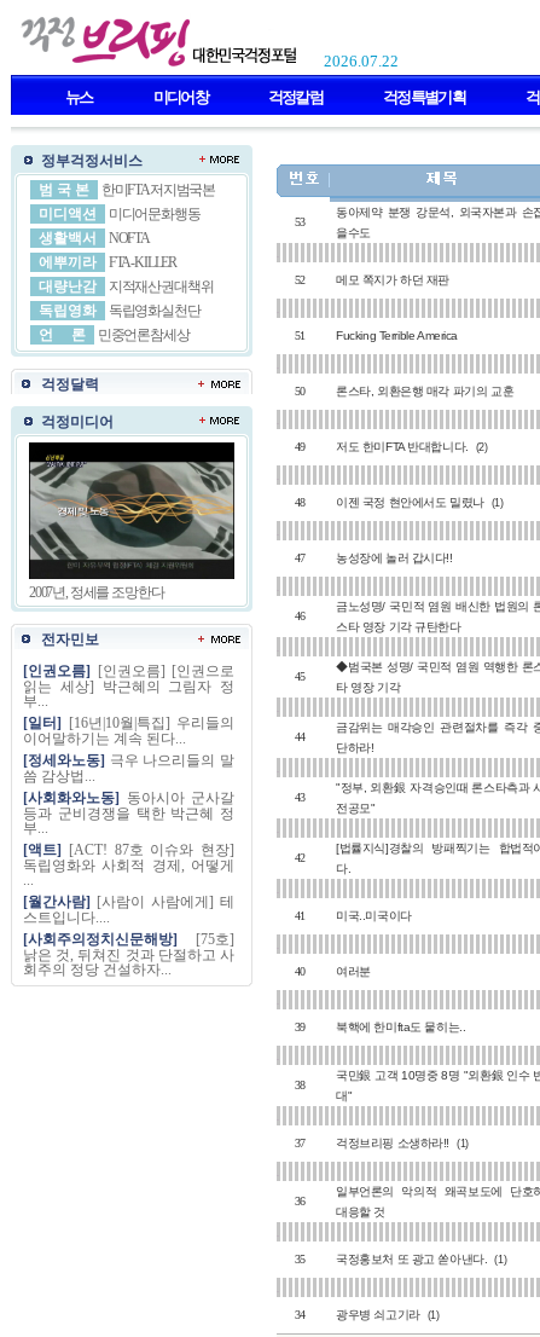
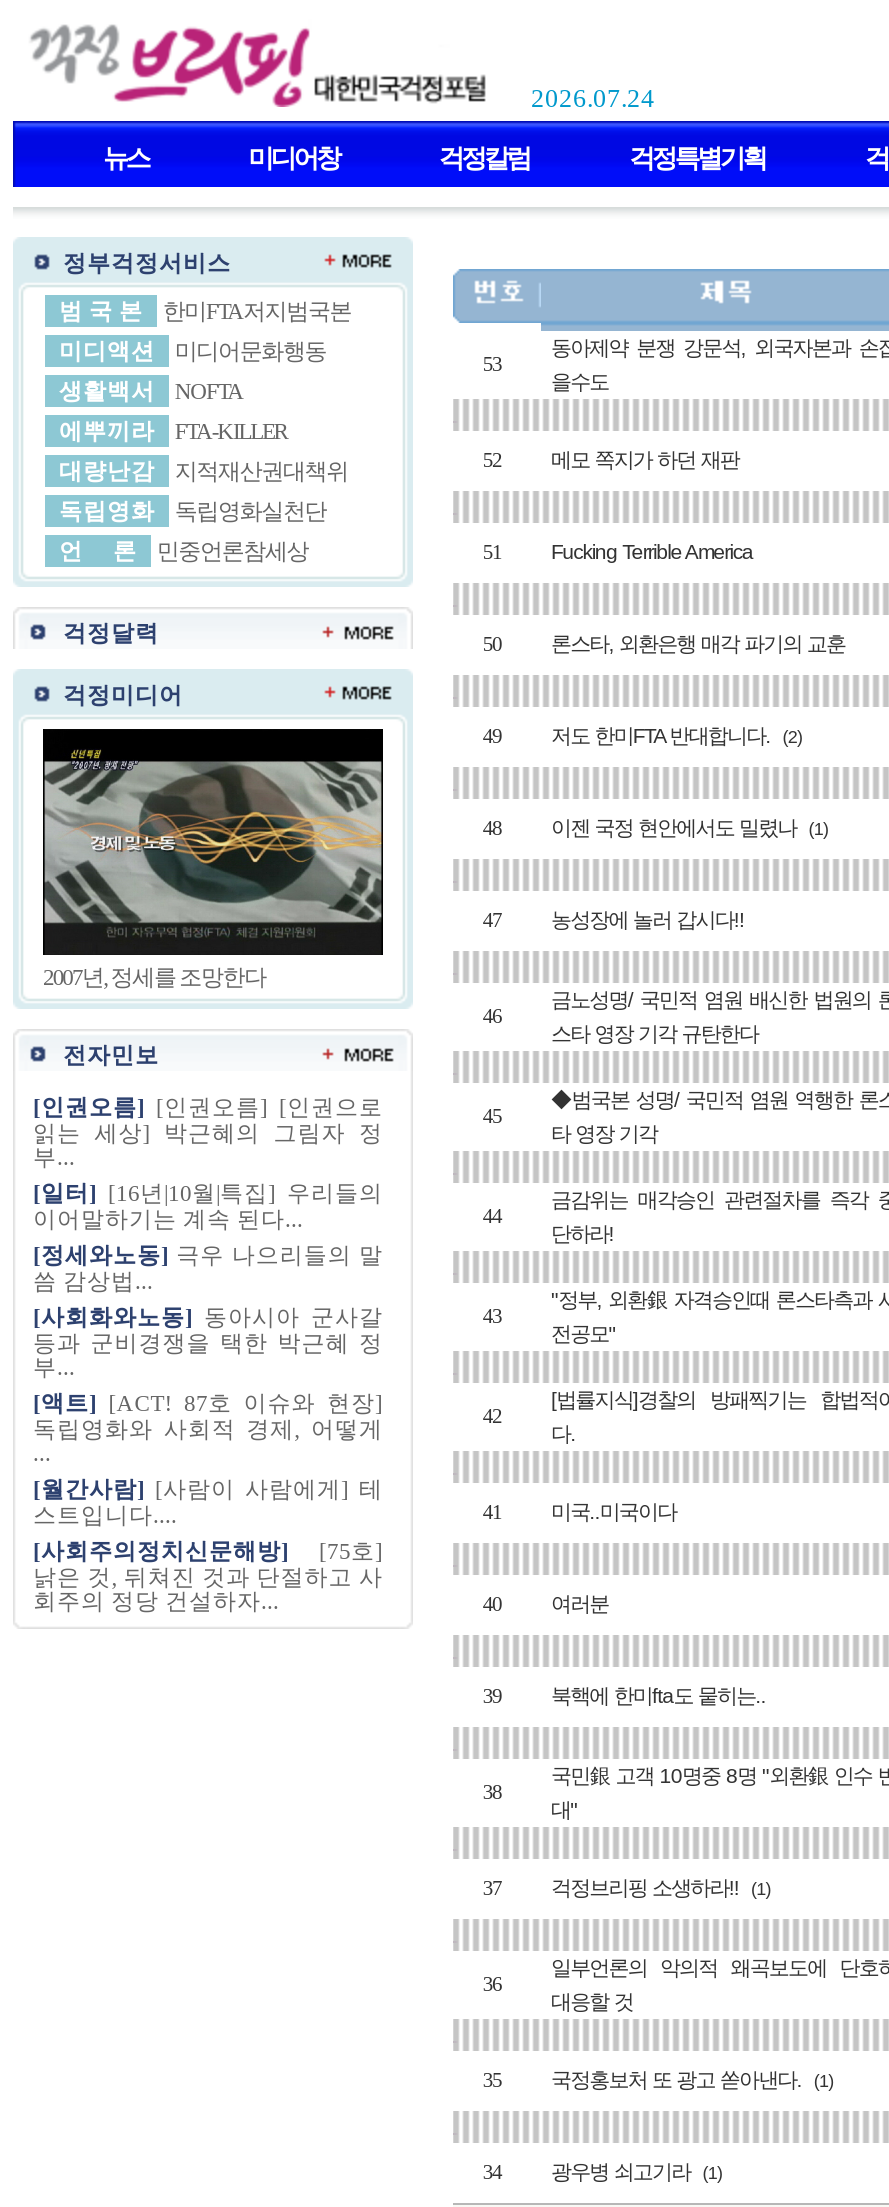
- 2026.07.22
+ 2026.07.24
